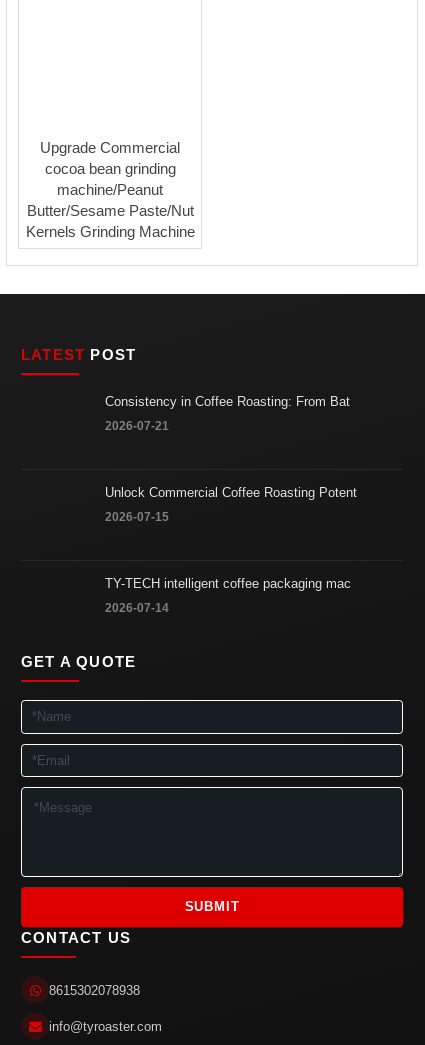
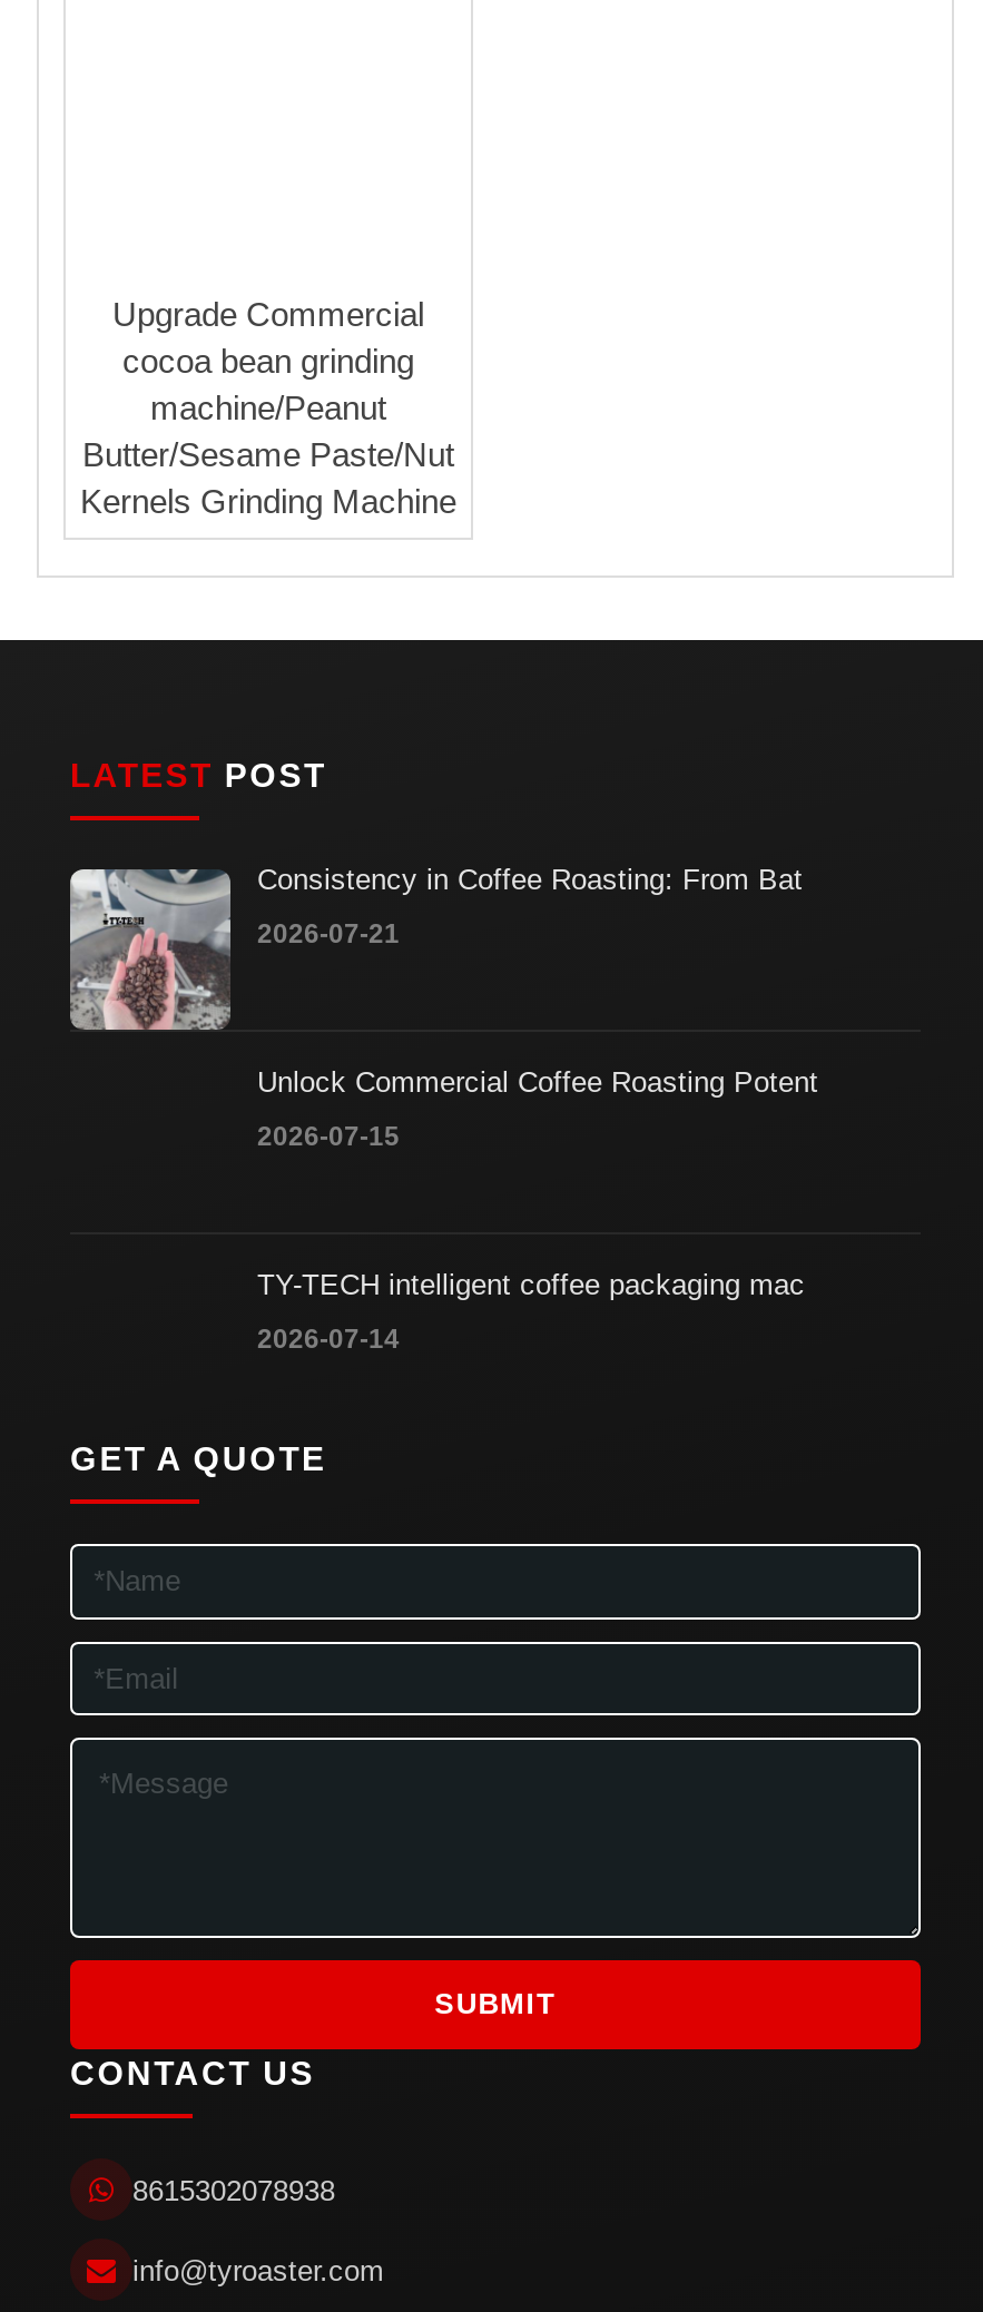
+ [image]
